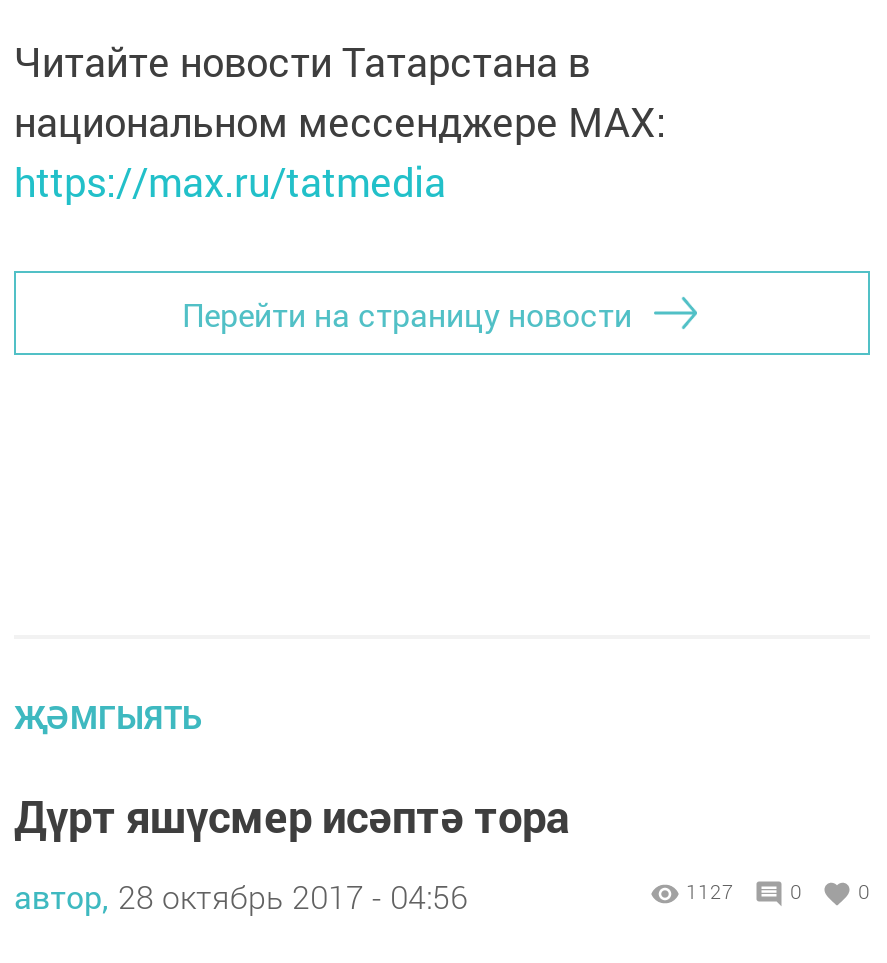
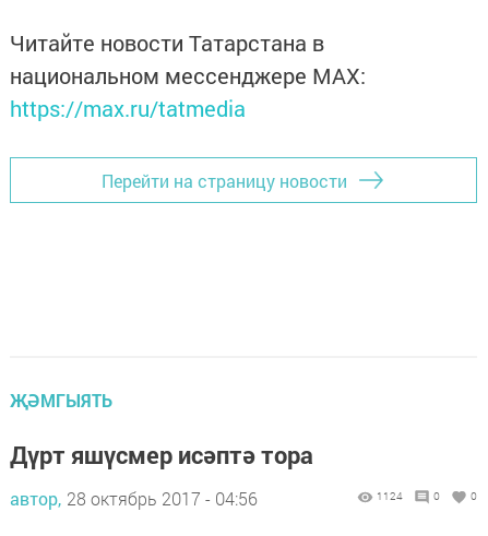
- 1127
+ 1124
